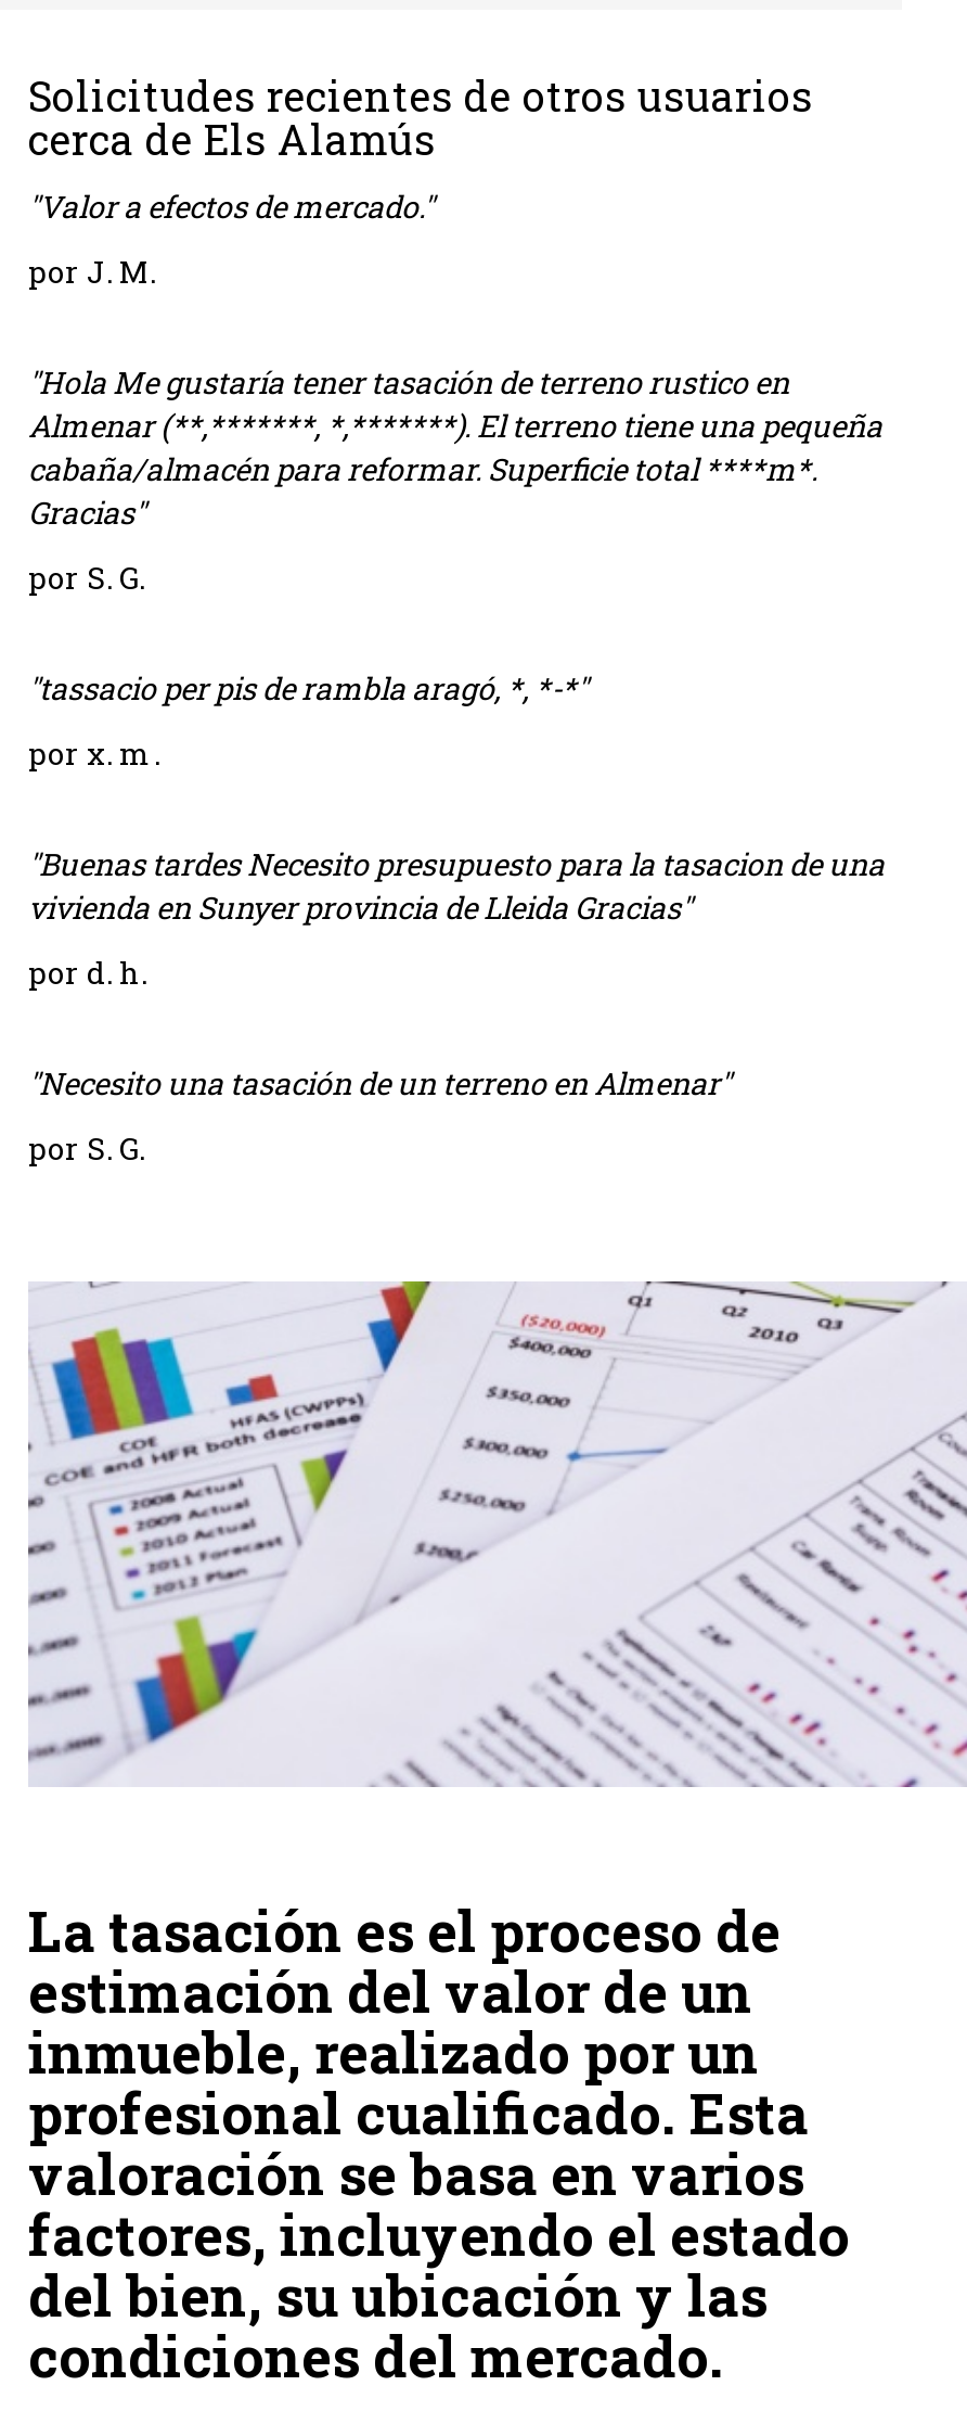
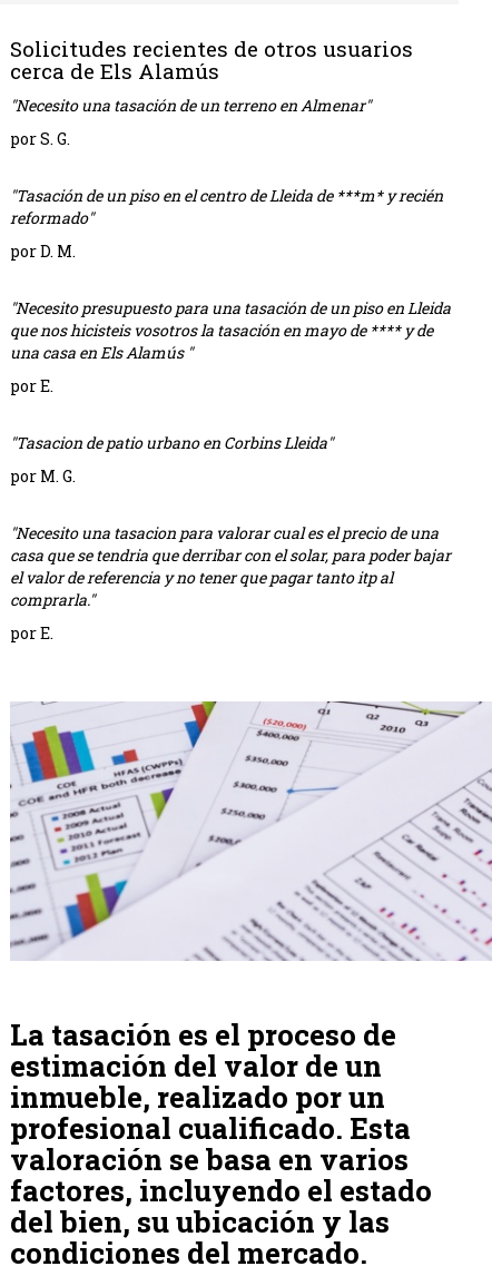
- "Valor a efectos de mercado."
- por J. M.
- "Hola Me gustaría tener tasación de terreno rustico en
- Almenar (**,*******, *,*******). El terreno tiene una pequeña
- cabaña/almacén para reformar. Superficie total ****m*.
- Gracias"
- por S. G.
- "tassacio per pis de rambla aragó, *, *-*"
- por x. m.
- "Buenas tardes Necesito presupuesto para la tasacion de una
- vivienda en Sunyer provincia de Lleida Gracias"
- por d. h.

moved up: "Necesito una tasación de un terreno en Almenar" | por S. G.

+ "Tasación de un piso en el centro de Lleida de ***m* y recién
+ reformado"
+ por D. M.
+ "Necesito presupuesto para una tasación de un piso en Lleida
+ que nos hicisteis vosotros la tasación en mayo de **** y de
+ una casa en Els Alamús "
+ por E.
+ "Tasacion de patio urbano en Corbins Lleida"
+ por M. G.
+ "Necesito una tasacion para valorar cual es el precio de una
+ casa que se tendria que derribar con el solar, para poder bajar
+ el valor de referencia y no tener que pagar tanto itp al
+ comprarla."
+ por E.
